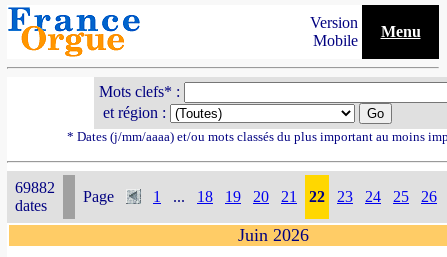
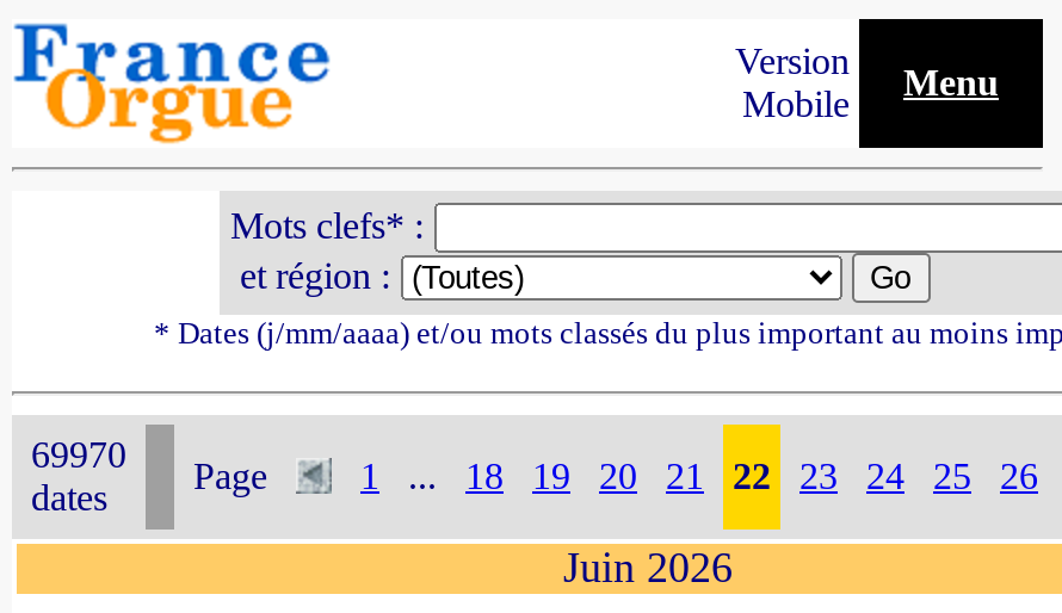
- 69882
+ 69970
